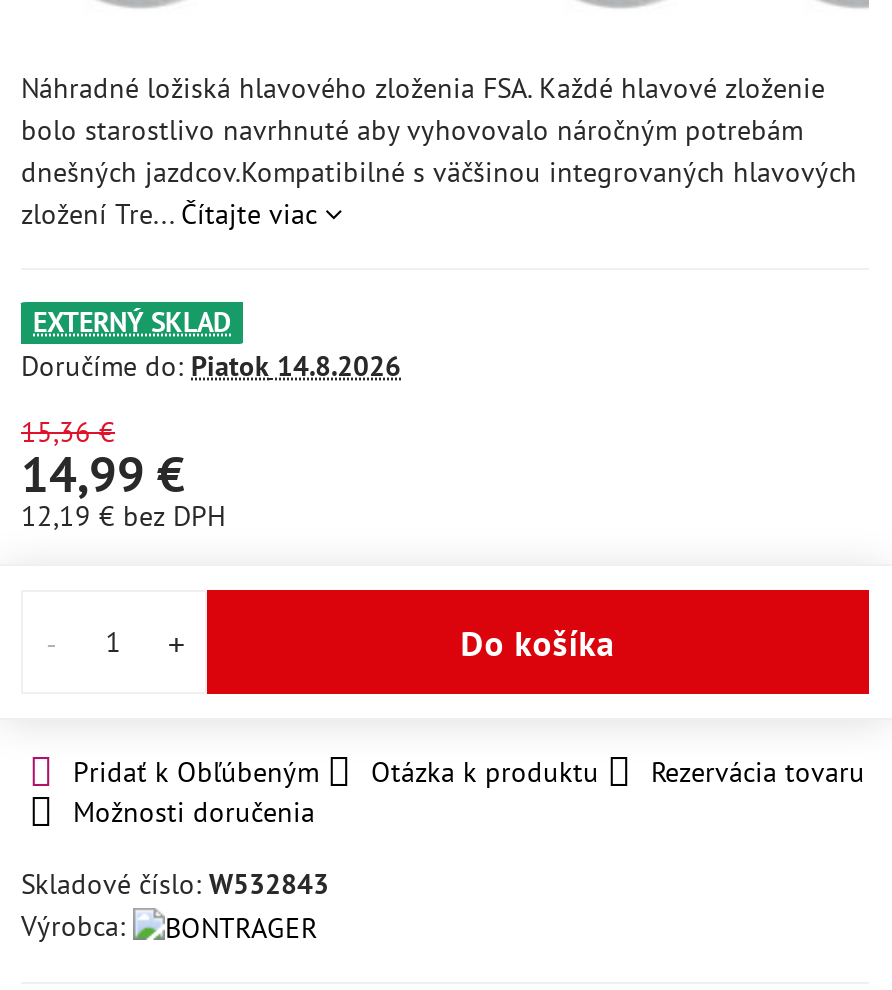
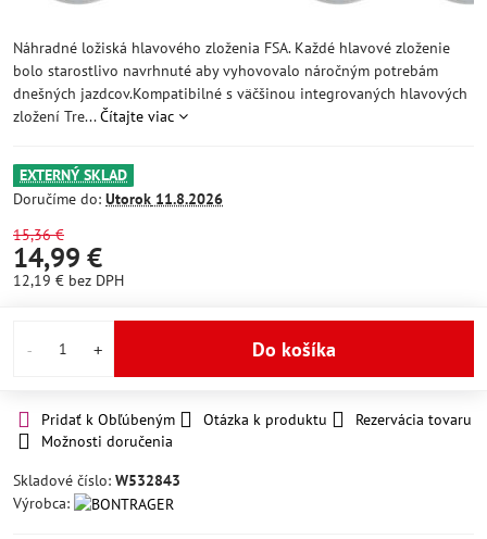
- Doručíme do: Piatok 14.8.2026
+ Doručíme do: Utorok 11.8.2026
